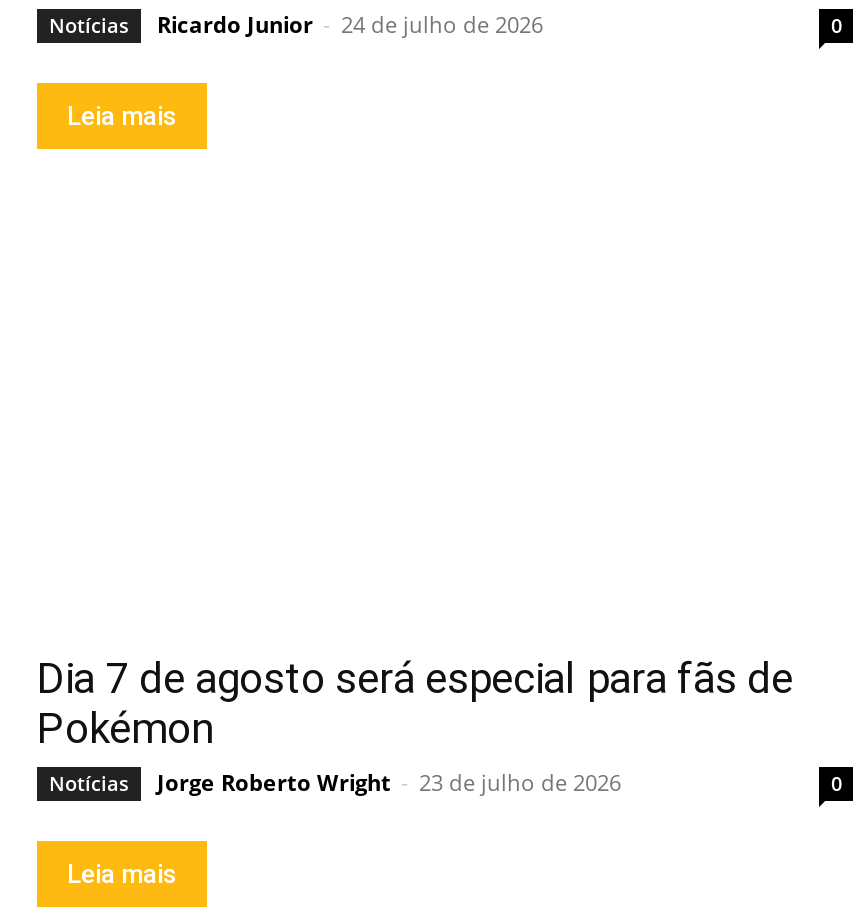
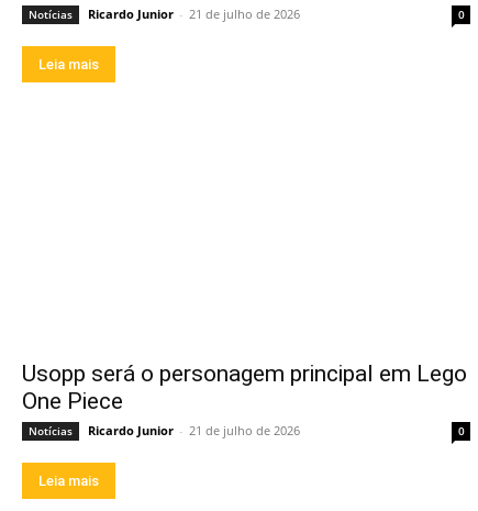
- Ricardo Junior - 24 de julho de 2026
+ Ricardo Junior - 21 de julho de 2026

- Dia 7 de agosto será especial para fãs de
- Pokémon
+ Usopp será o personagem principal em Lego
+ One Piece

- Jorge Roberto Wright - 23 de julho de 2026
+ Ricardo Junior - 21 de julho de 2026
